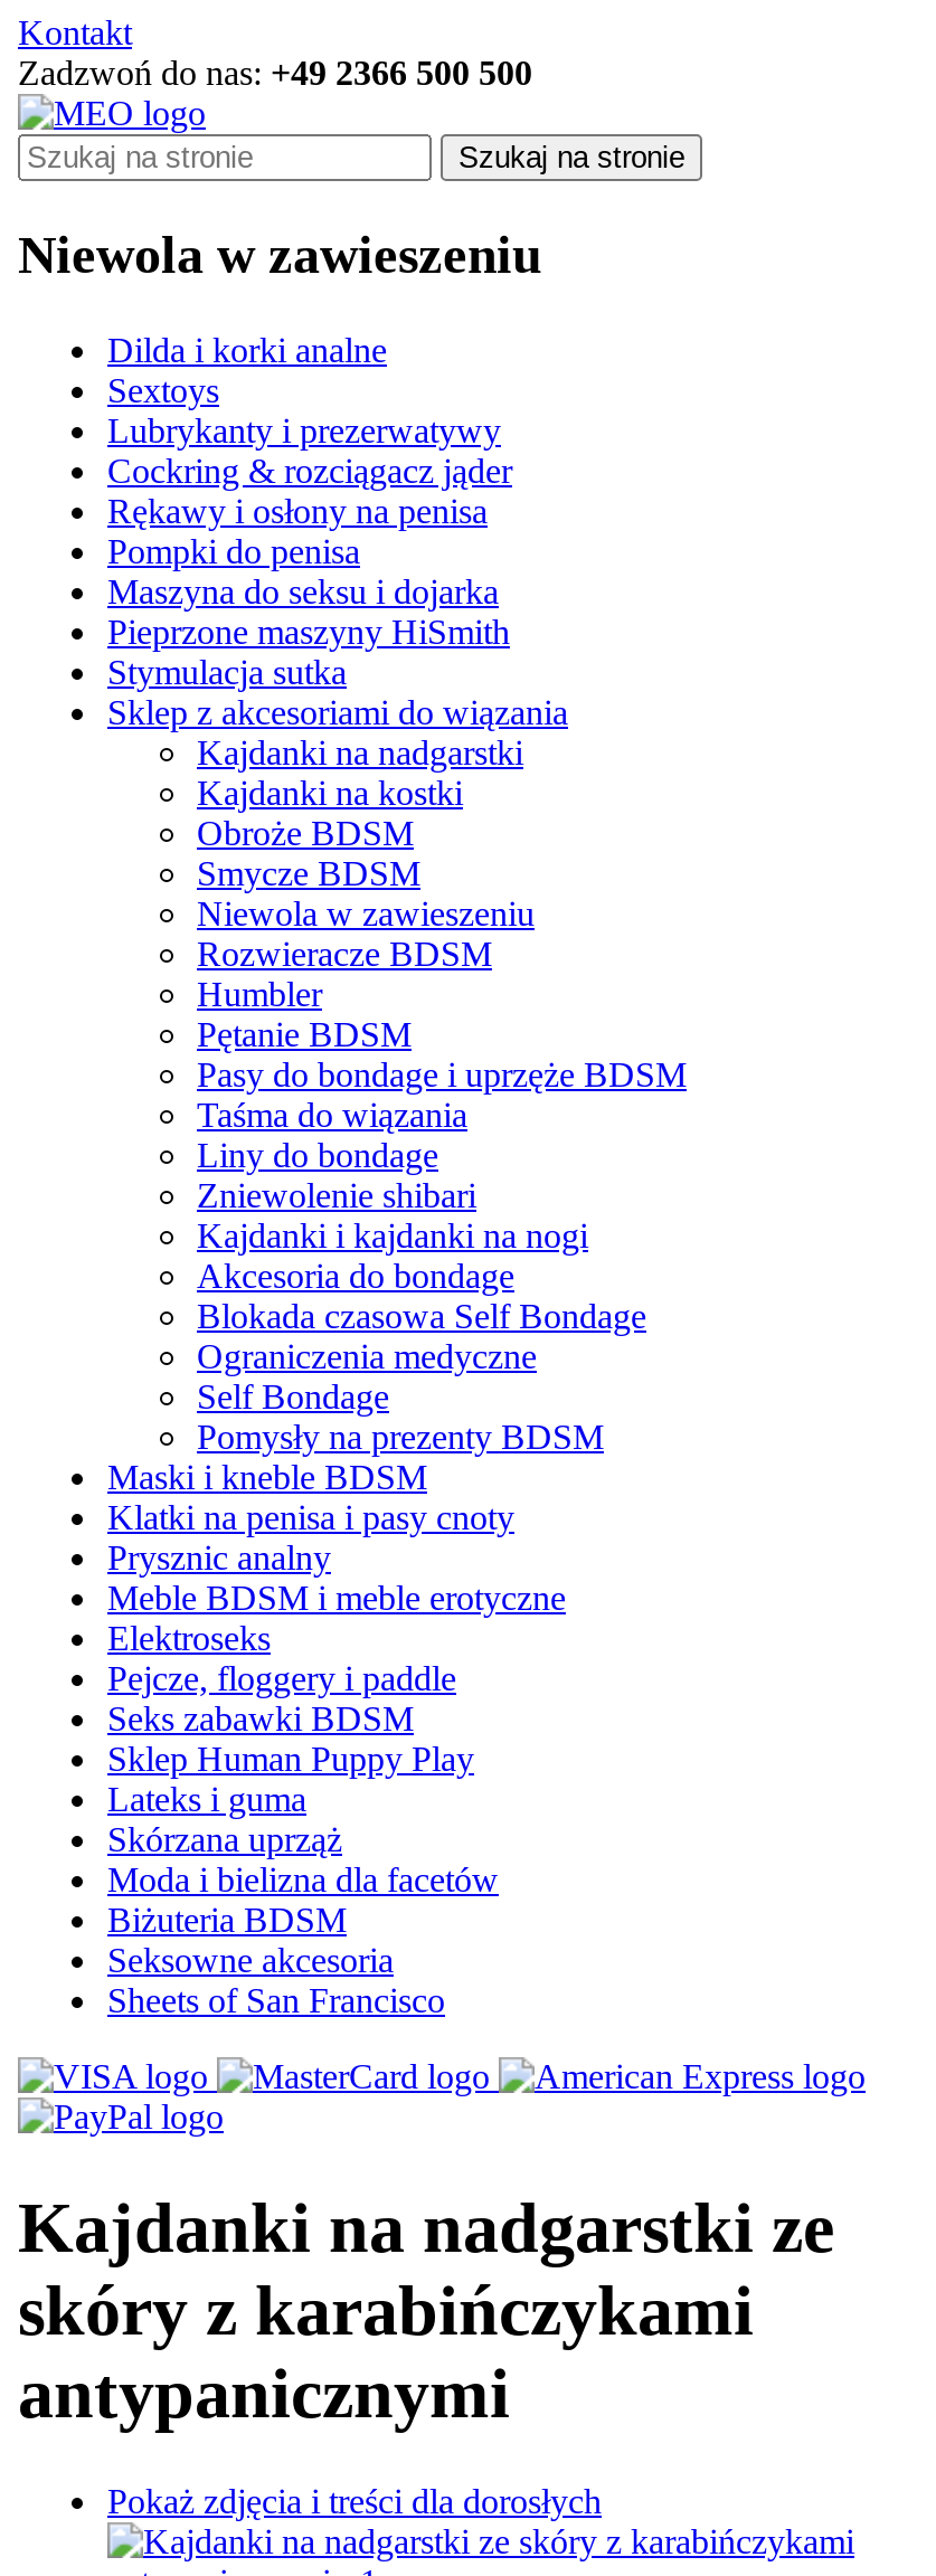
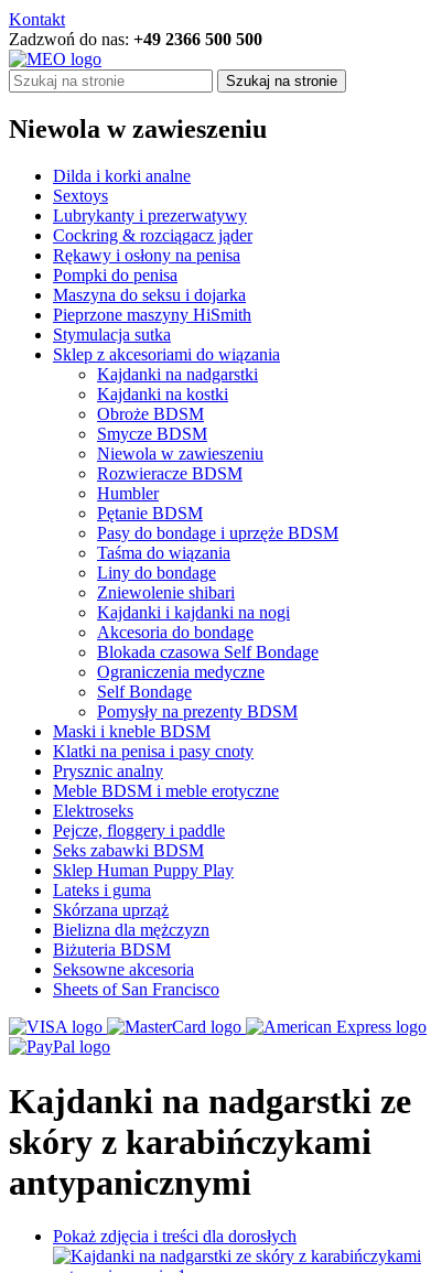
- Moda i bielizna dla facetów
+ Bielizna dla mężczyzn
